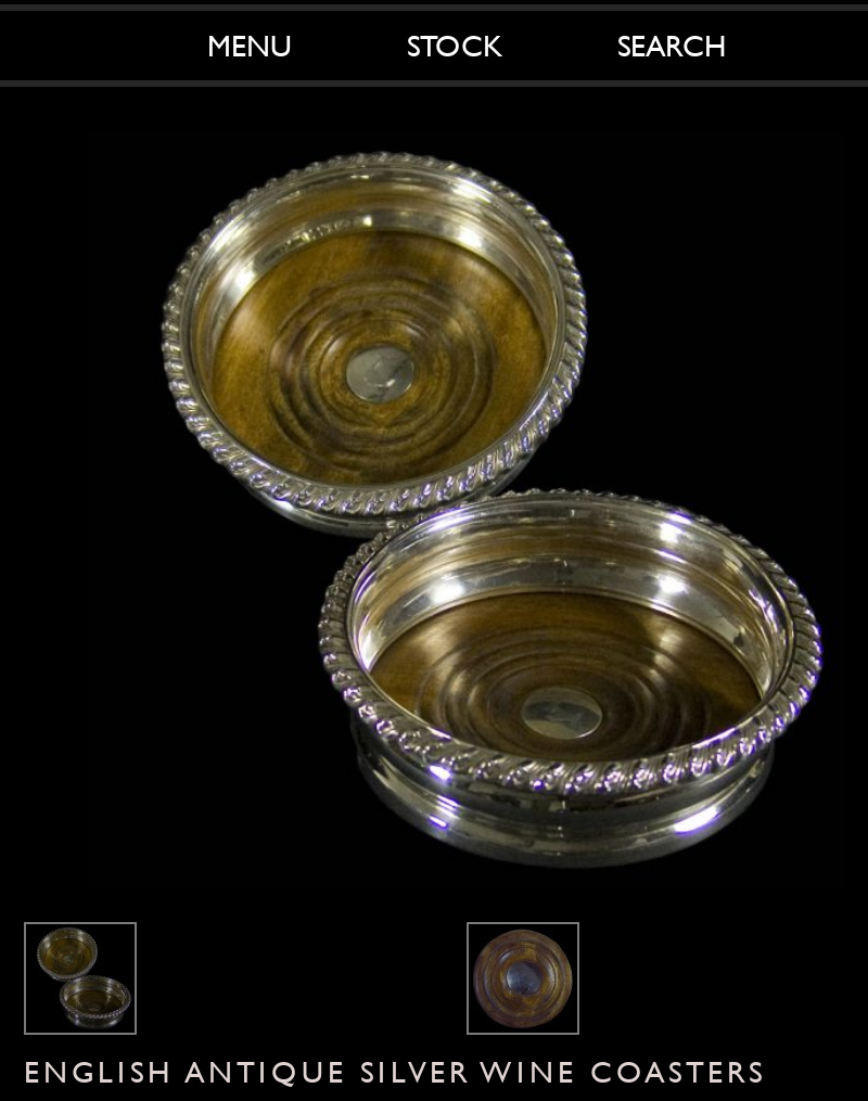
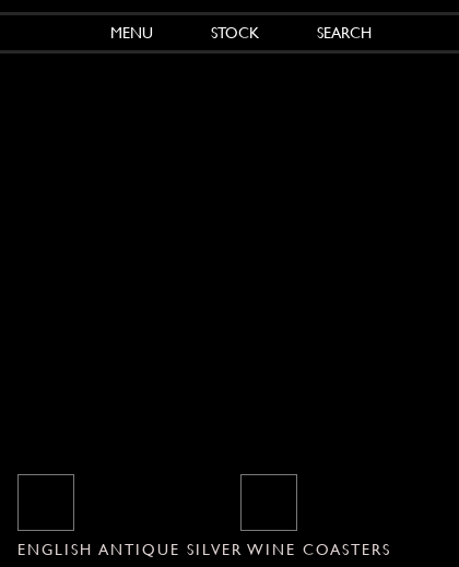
- [image]

- [image]

- [image]
